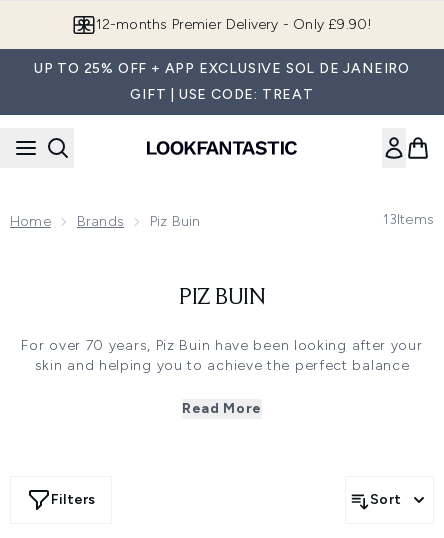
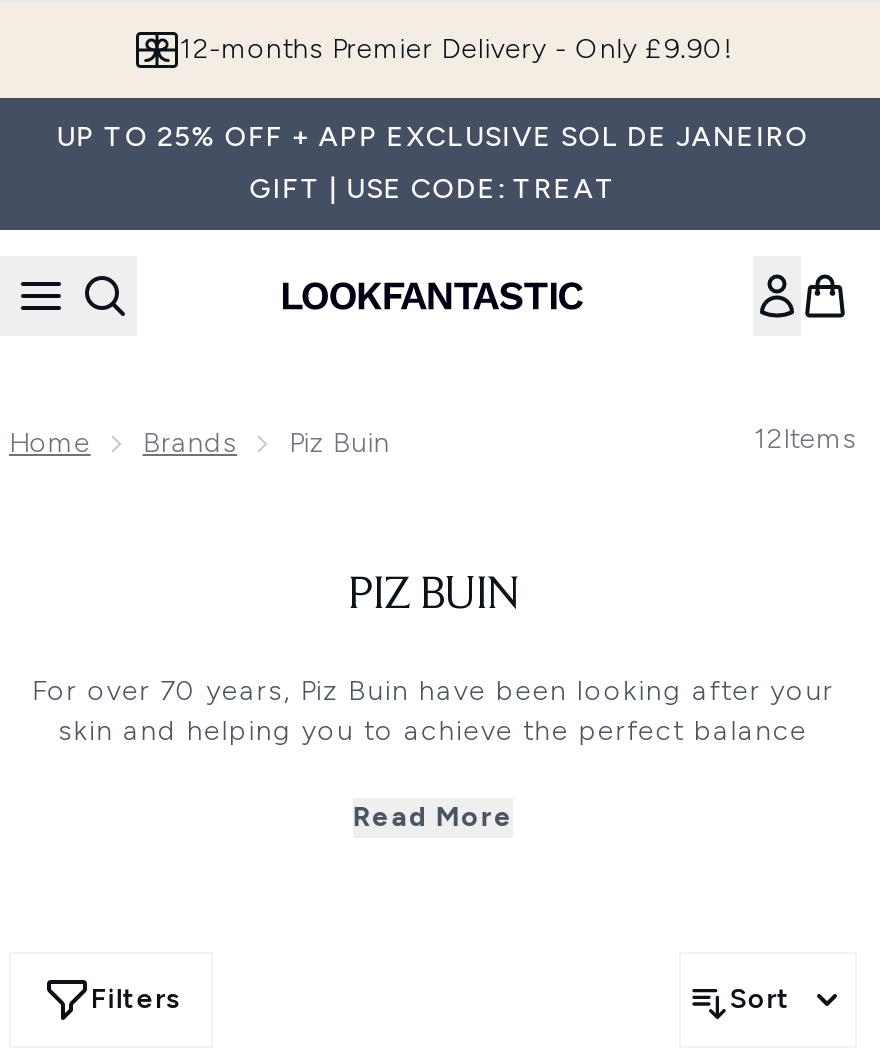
- 13Items
+ 12Items
